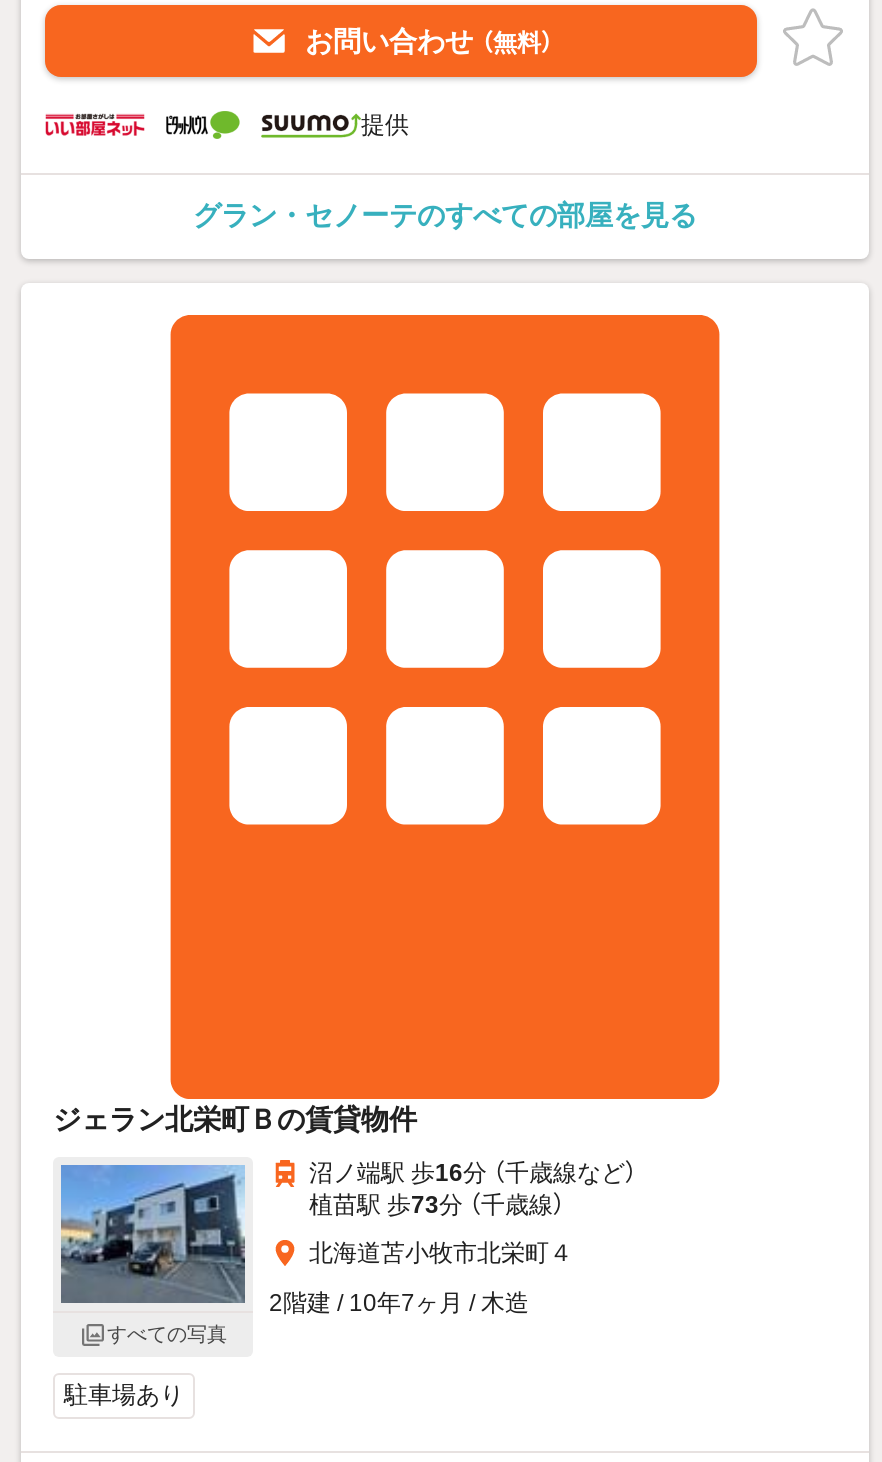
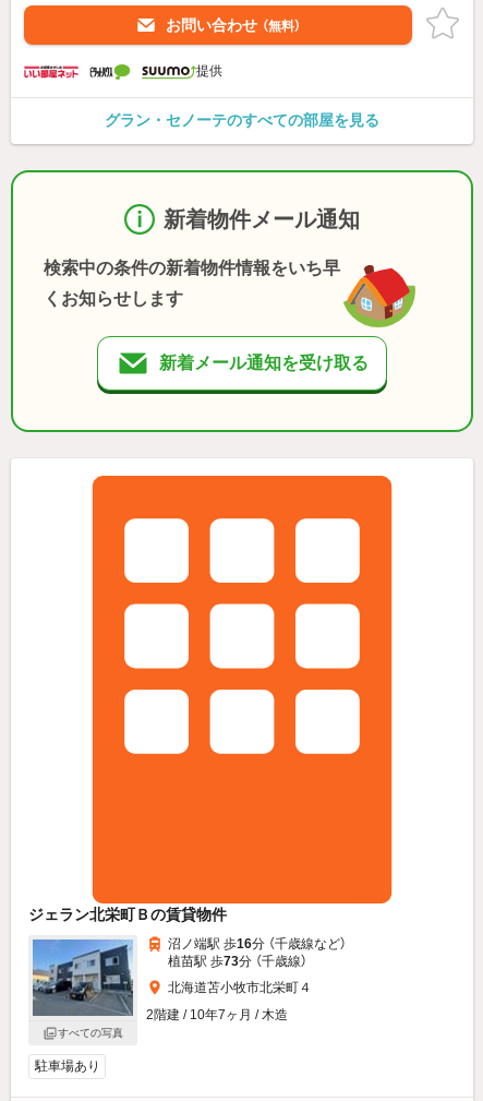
+ [image]
+ 新着物件メール通知
+ 検索中の条件の新着物件情報をいち早
+ くお知らせします
+ 新着メール通知を受け取る
